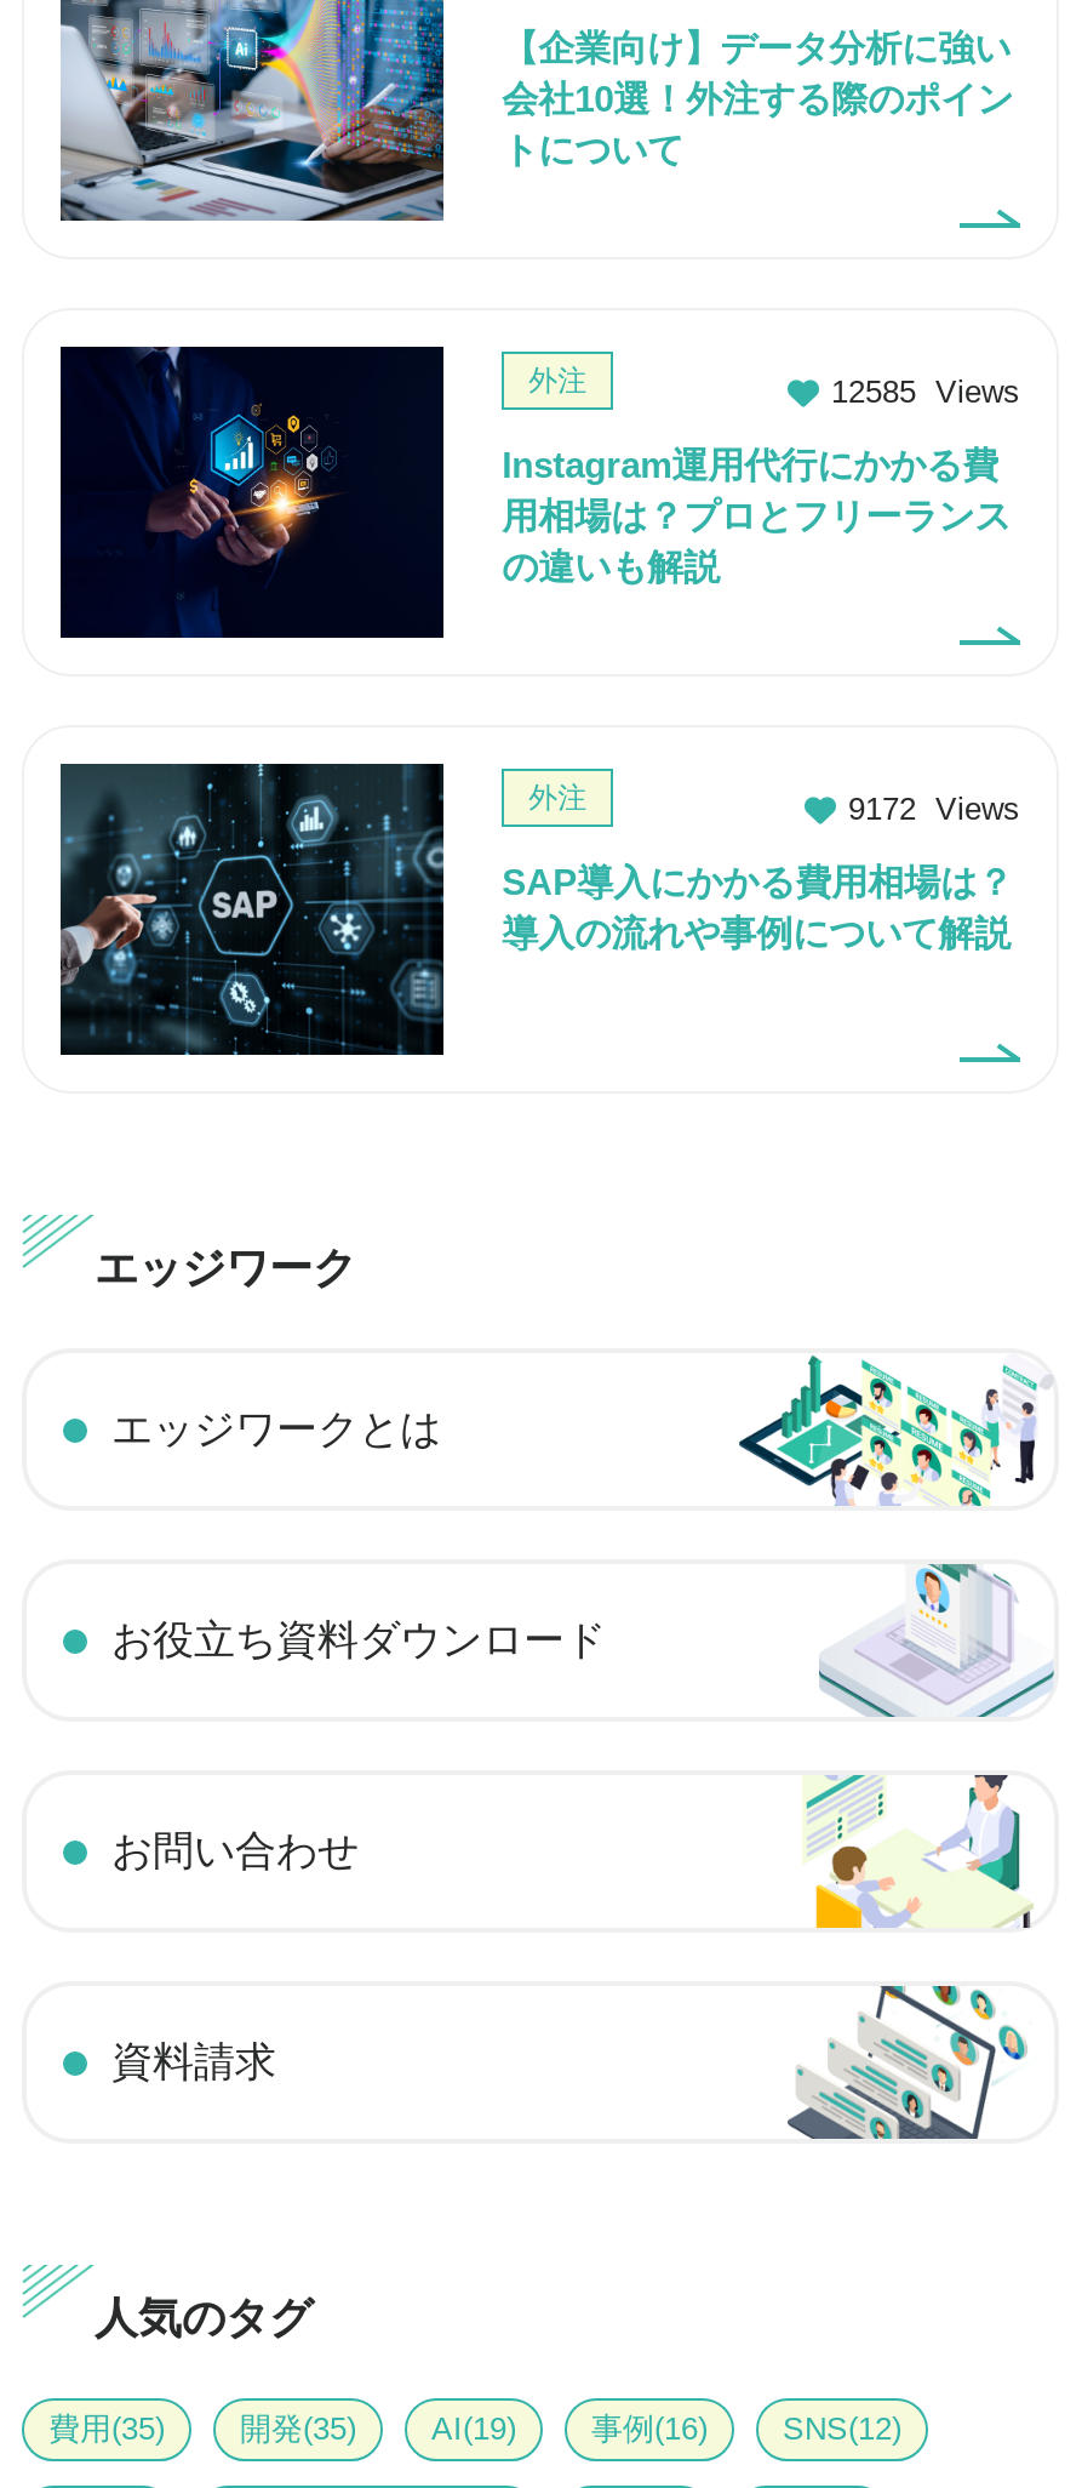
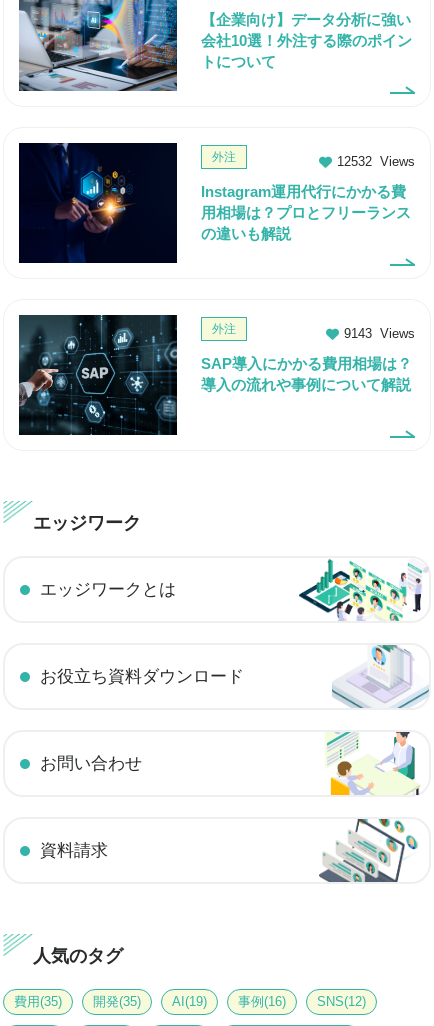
- 12585 Views
+ 12532 Views

- 9172 Views
+ 9143 Views
